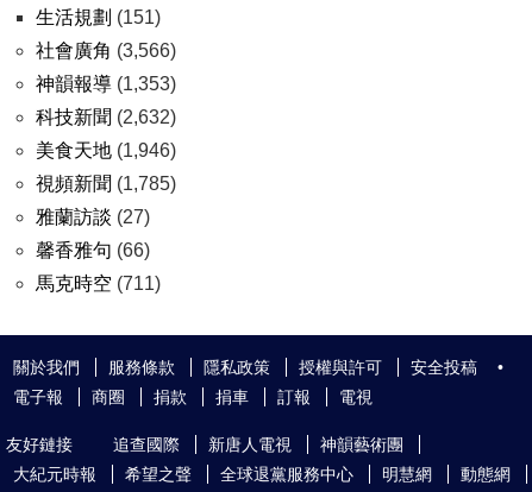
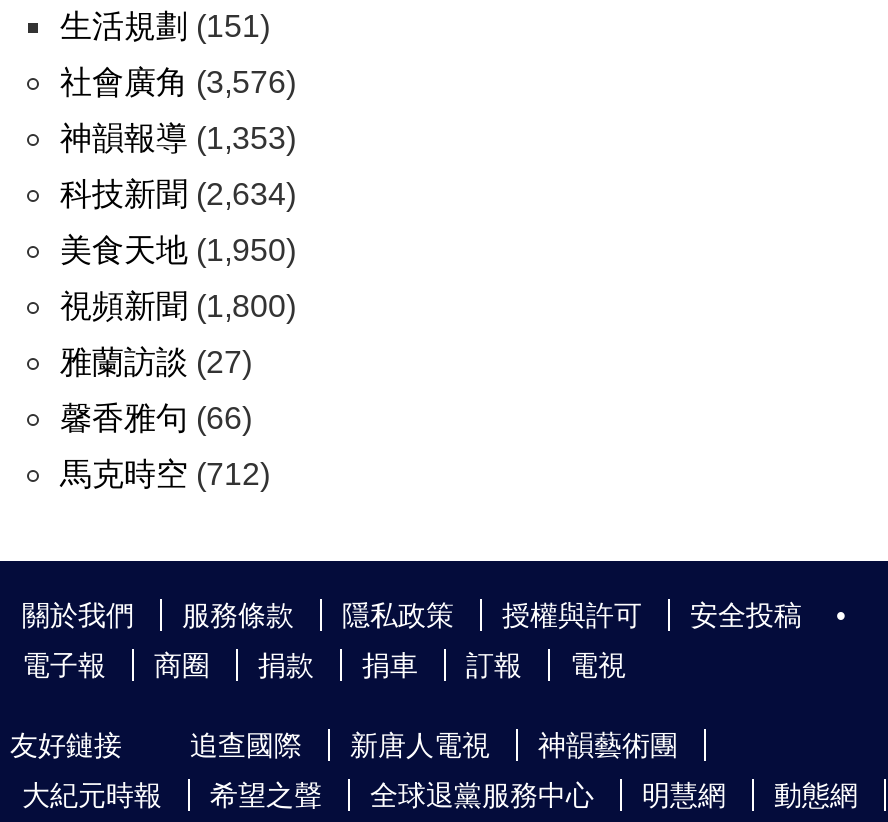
- 社會廣角(3,566)
+ 社會廣角(3,576)

- 科技新聞(2,632)
+ 科技新聞(2,634)

- 美食天地(1,946)
+ 美食天地(1,950)

- 視頻新聞(1,785)
+ 視頻新聞(1,800)

- 馬克時空(711)
+ 馬克時空(712)
